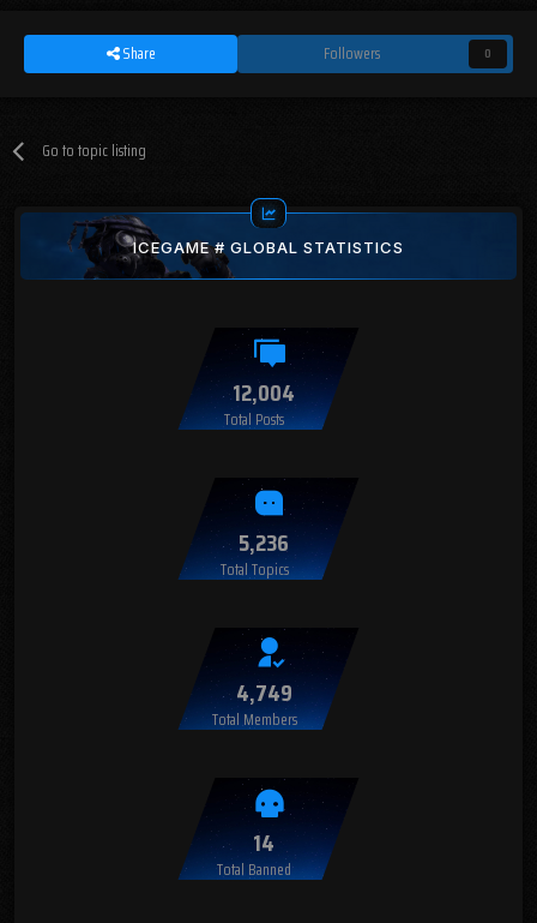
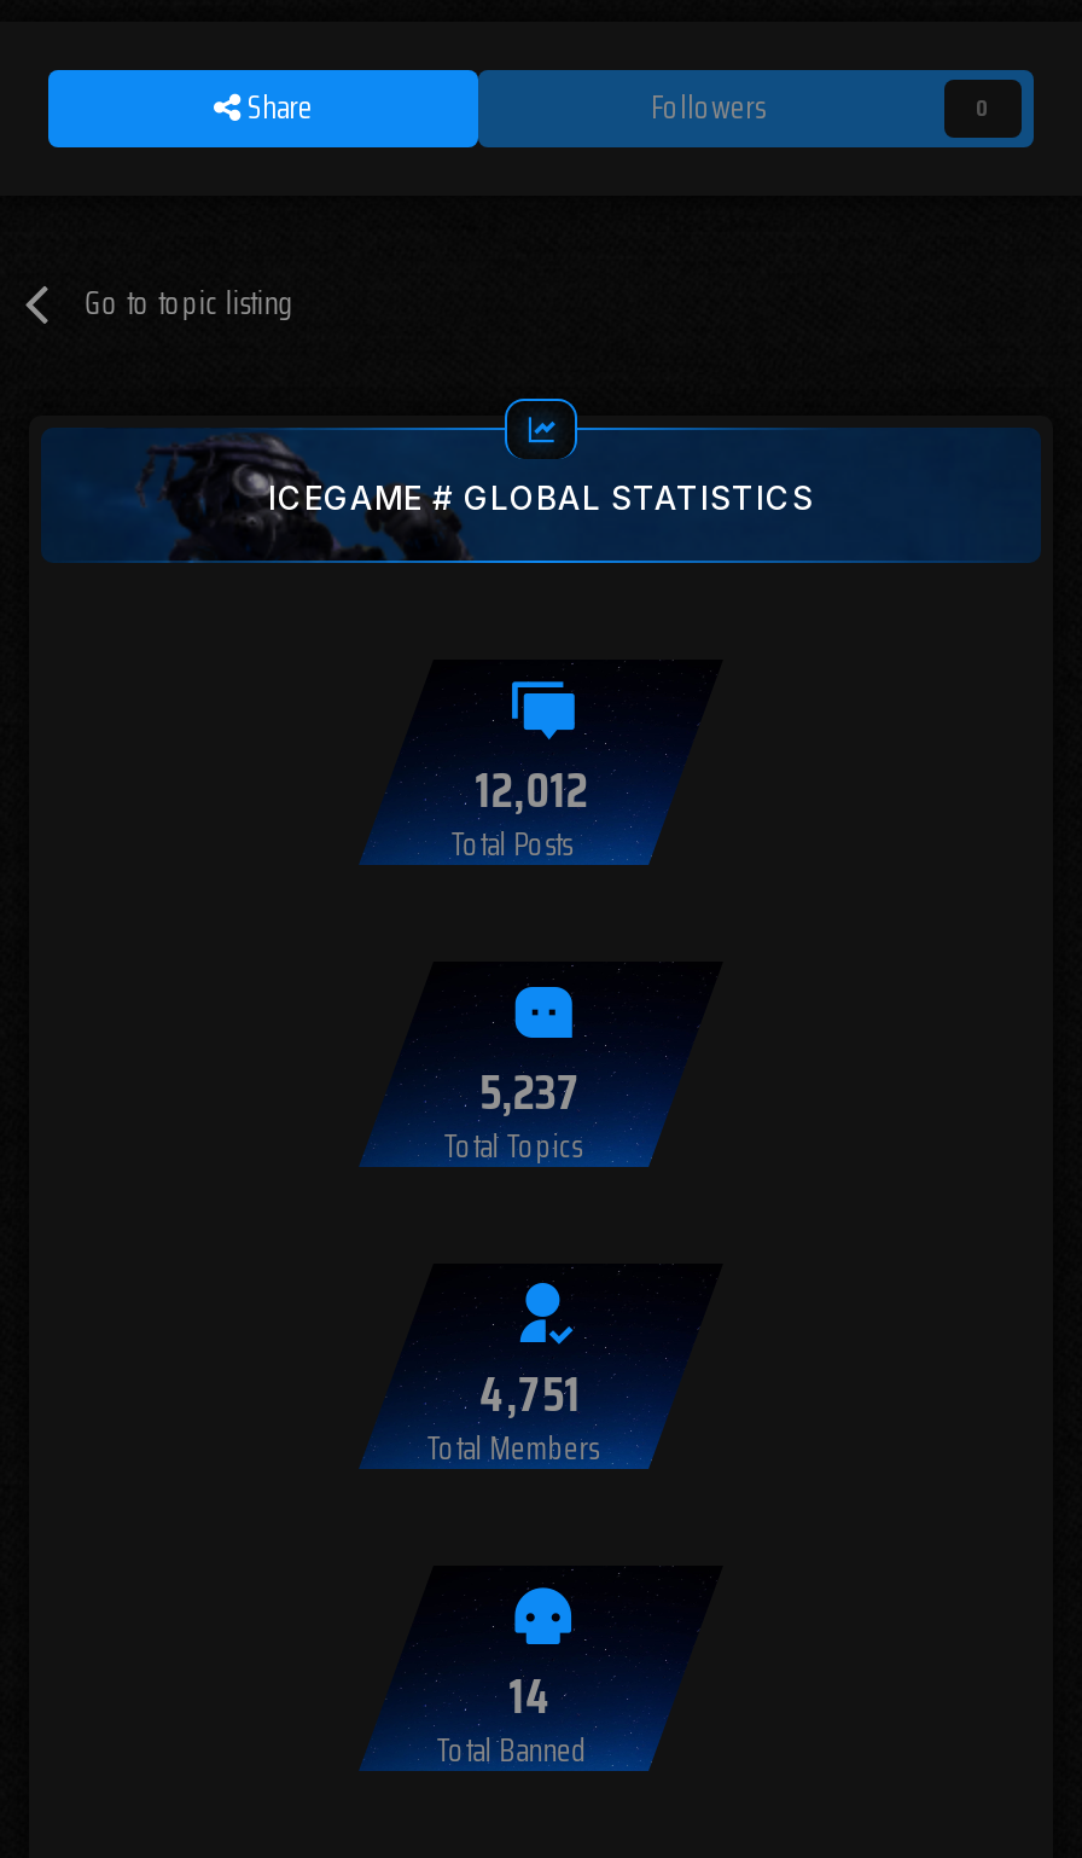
- 12,004
+ 12,012

- 5,236
+ 5,237

- 4,749
+ 4,751
